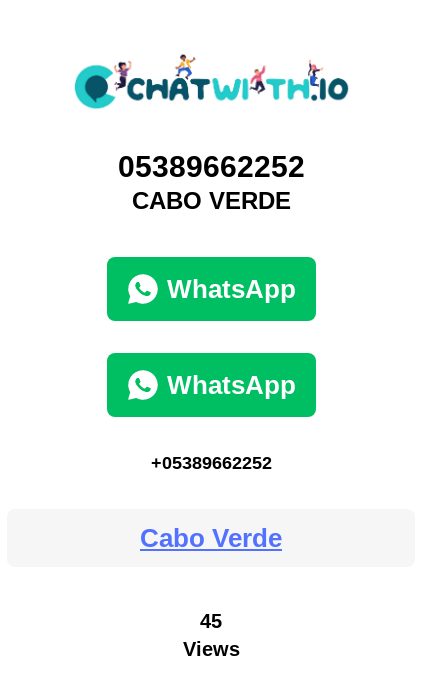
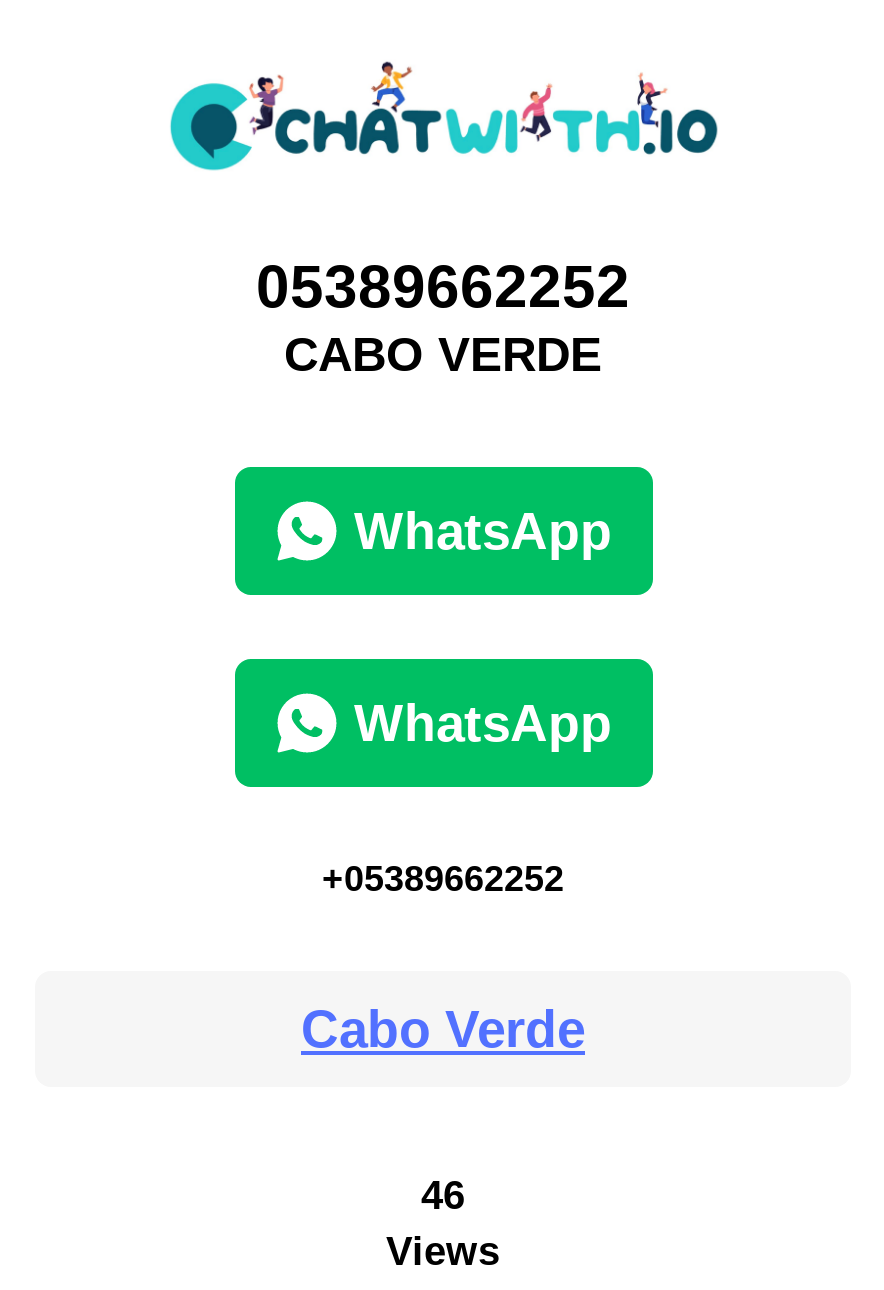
- 45
+ 46
